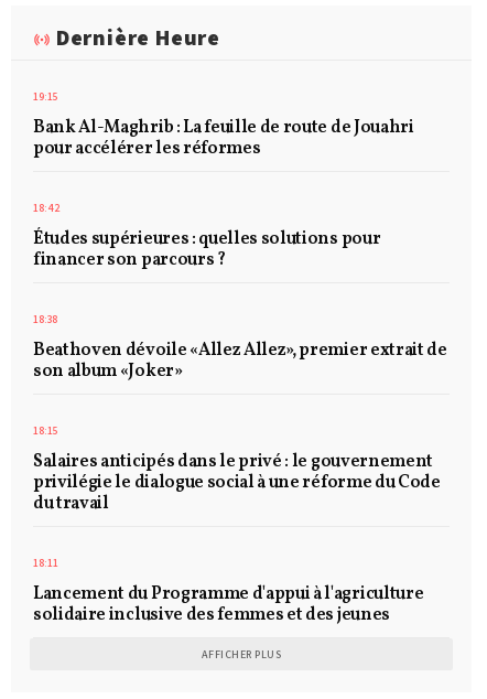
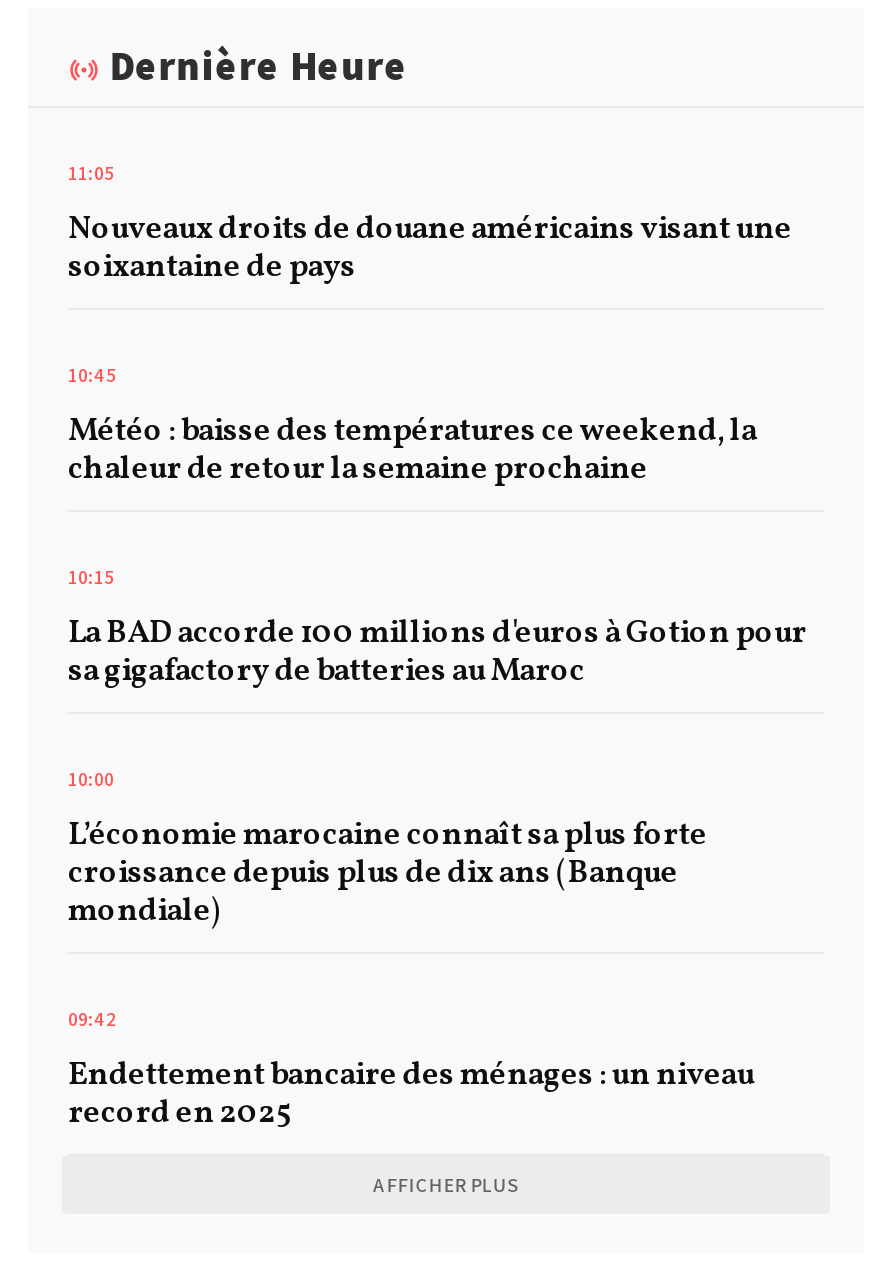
- 19:15
+ 11:05

- Bank Al-Maghrib : La feuille de route de Jouahri
- pour accélérer les réformes
+ Nouveaux droits de douane américains visant une
+ soixantaine de pays

- 18:42
+ 10:45

- Études supérieures : quelles solutions pour
- financer son parcours ?
+ Météo : baisse des températures ce weekend, la
+ chaleur de retour la semaine prochaine

- 18:38
+ 10:15

- Beathoven dévoile «Allez Allez», premier extrait de
- son album «Joker»
+ La BAD accorde 100 millions d'euros à Gotion pour
+ sa gigafactory de batteries au Maroc

- 18:15
+ 10:00

- Salaires anticipés dans le privé : le gouvernement
- privilégie le dialogue social à une réforme du Code
- du travail
+ L’économie marocaine connaît sa plus forte
+ croissance depuis plus de dix ans (Banque
+ mondiale)

- 18:11
+ 09:42

- Lancement du Programme d'appui à l'agriculture
- solidaire inclusive des femmes et des jeunes
+ Endettement bancaire des ménages : un niveau
+ record en 2025
